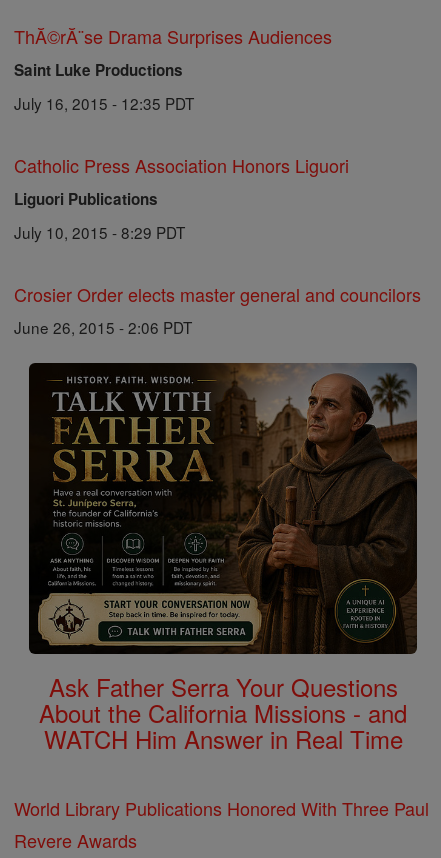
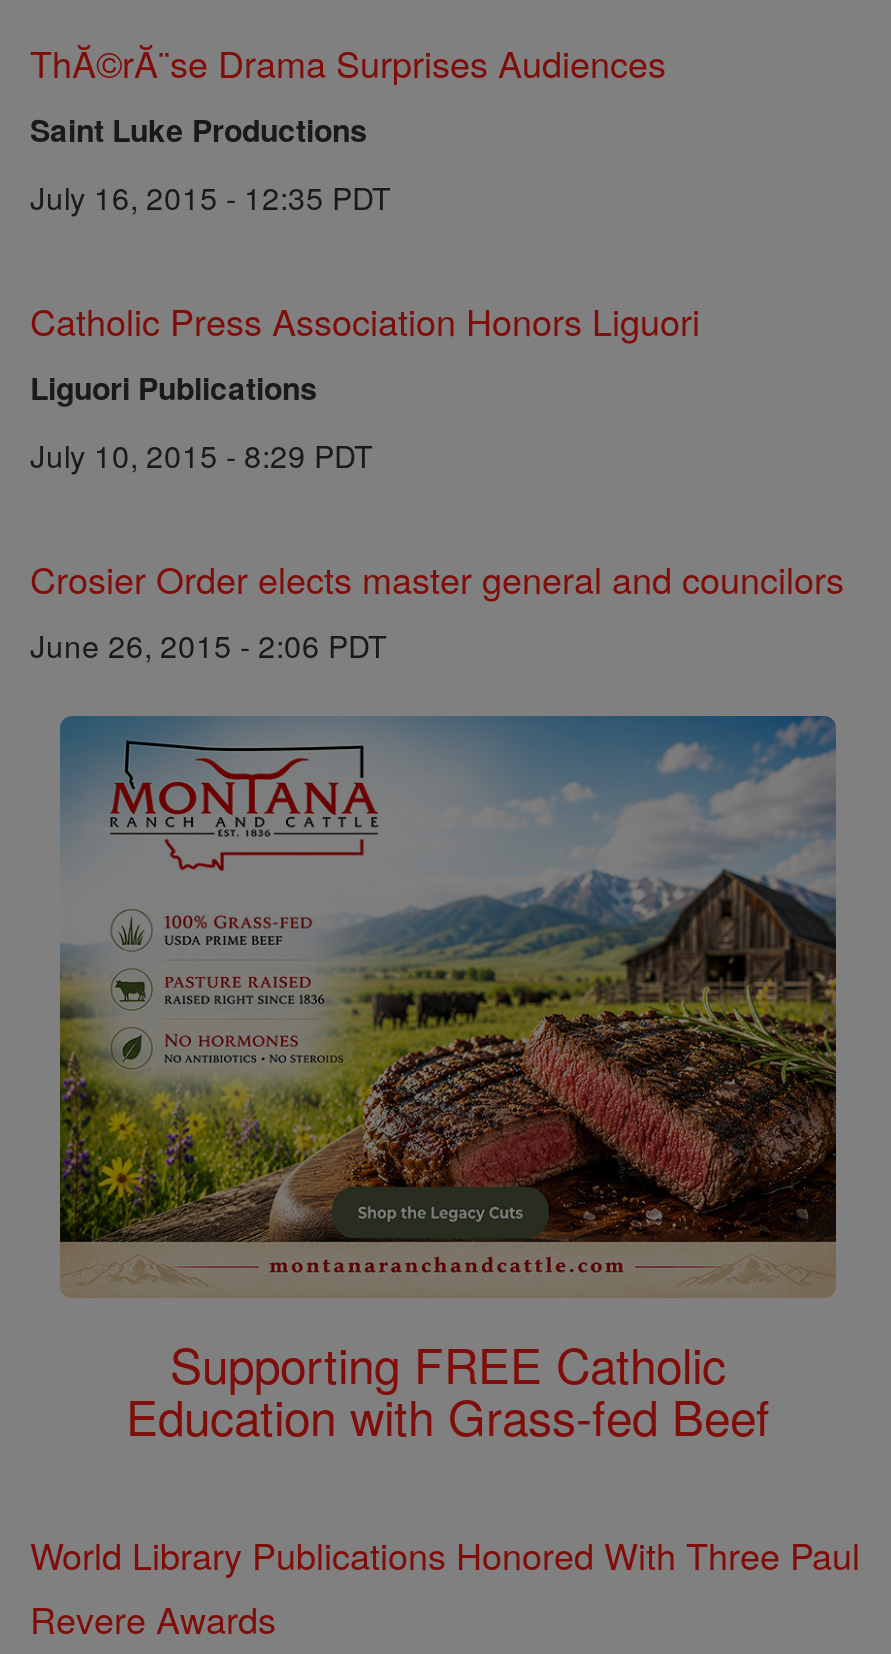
- [image]
- Ask Father Serra Your Questions
- About the California Missions - and
- WATCH Him Answer in Real Time
+ [image]
+ Supporting FREE Catholic
+ Education with Grass-fed Beef
